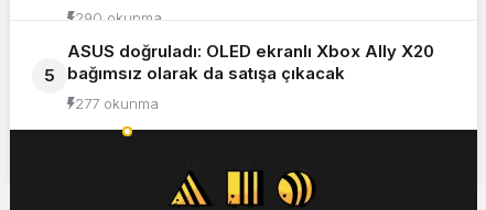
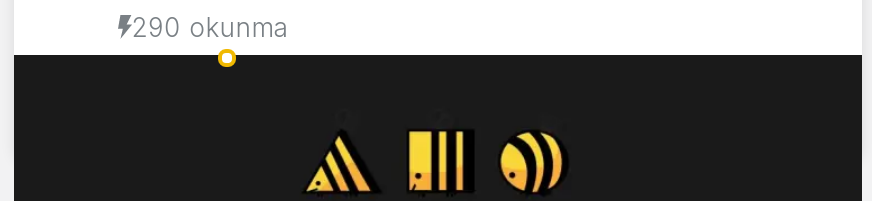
- ASUS doğruladı: OLED ekranlı Xbox Ally X20
- bağımsız olarak da satışa çıkacak
- 277 okunma

- 5
